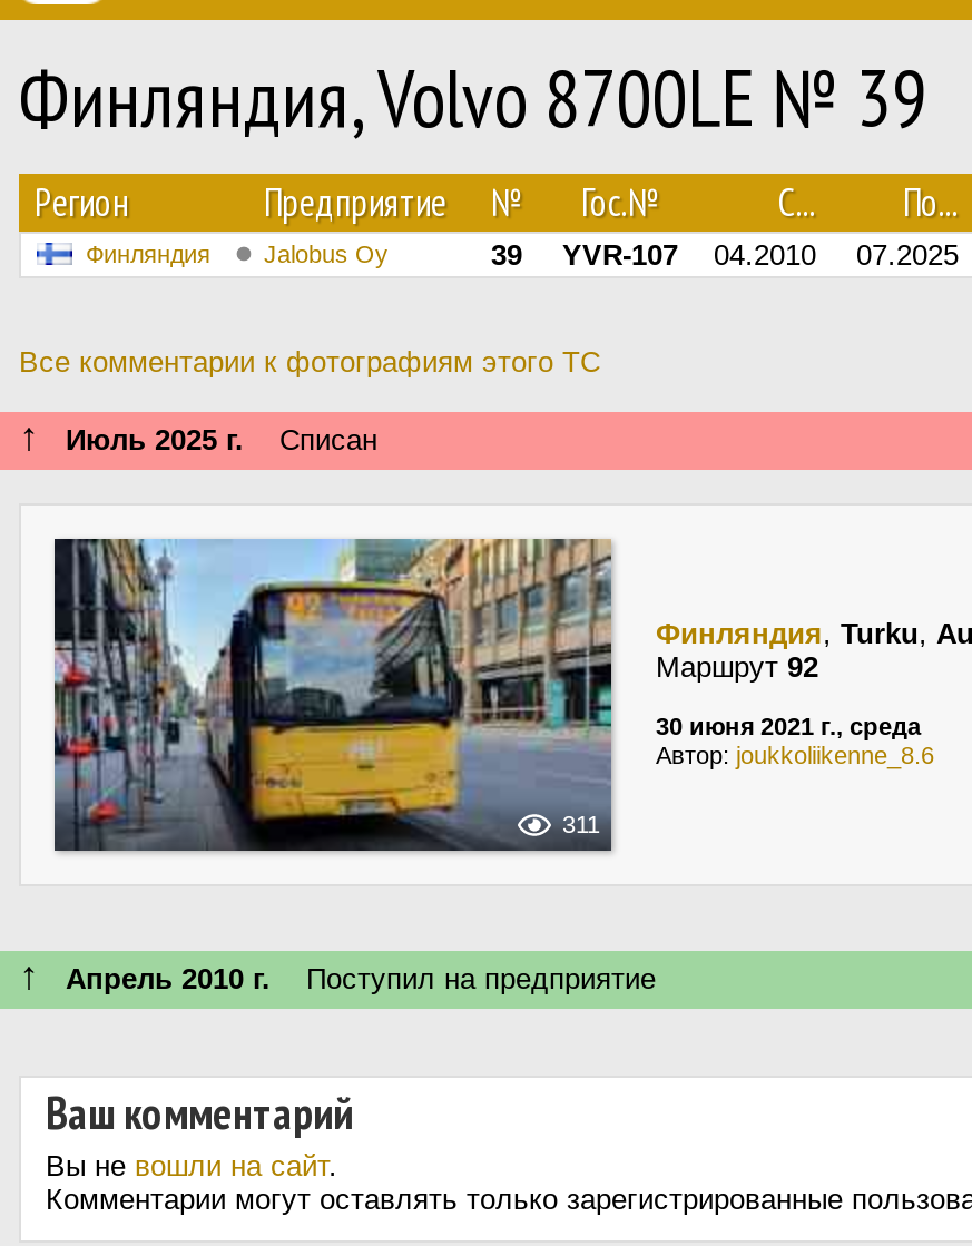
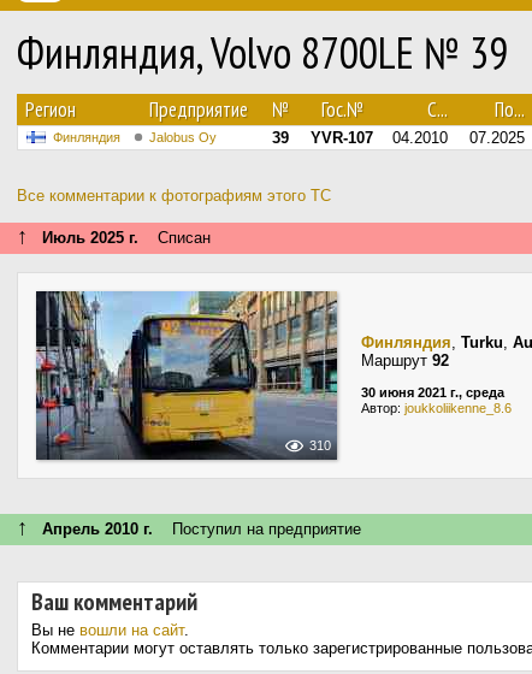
- 311
+ 310
